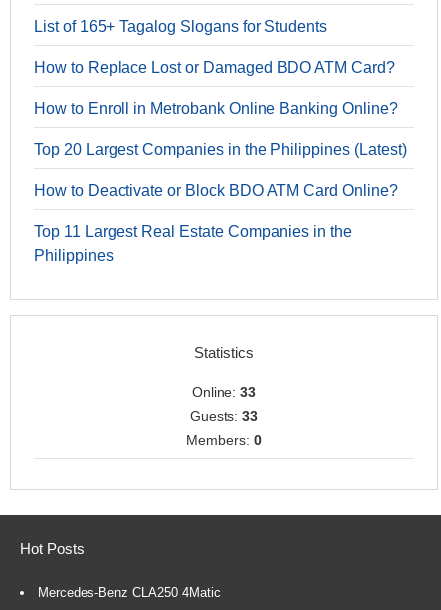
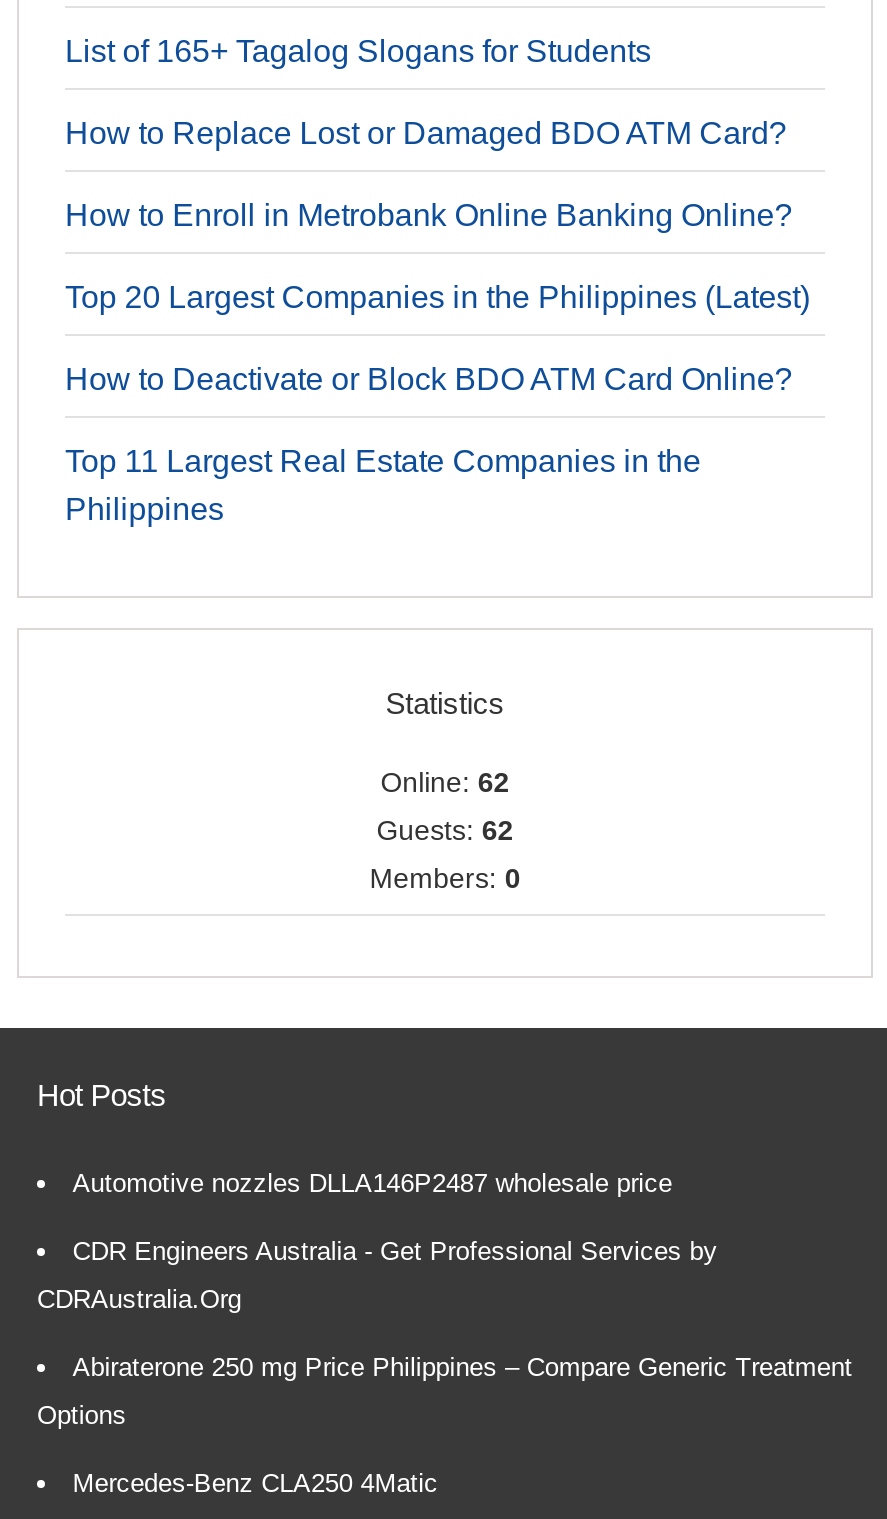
- Online: 33
+ Online: 62

- Guests: 33
+ Guests: 62

+ Automotive nozzles DLLA146P2487 wholesale price
+ CDR Engineers Australia - Get Professional Services by
+ CDRAustralia.Org
+ Abiraterone 250 mg Price Philippines – Compare Generic Treatment
+ Options
